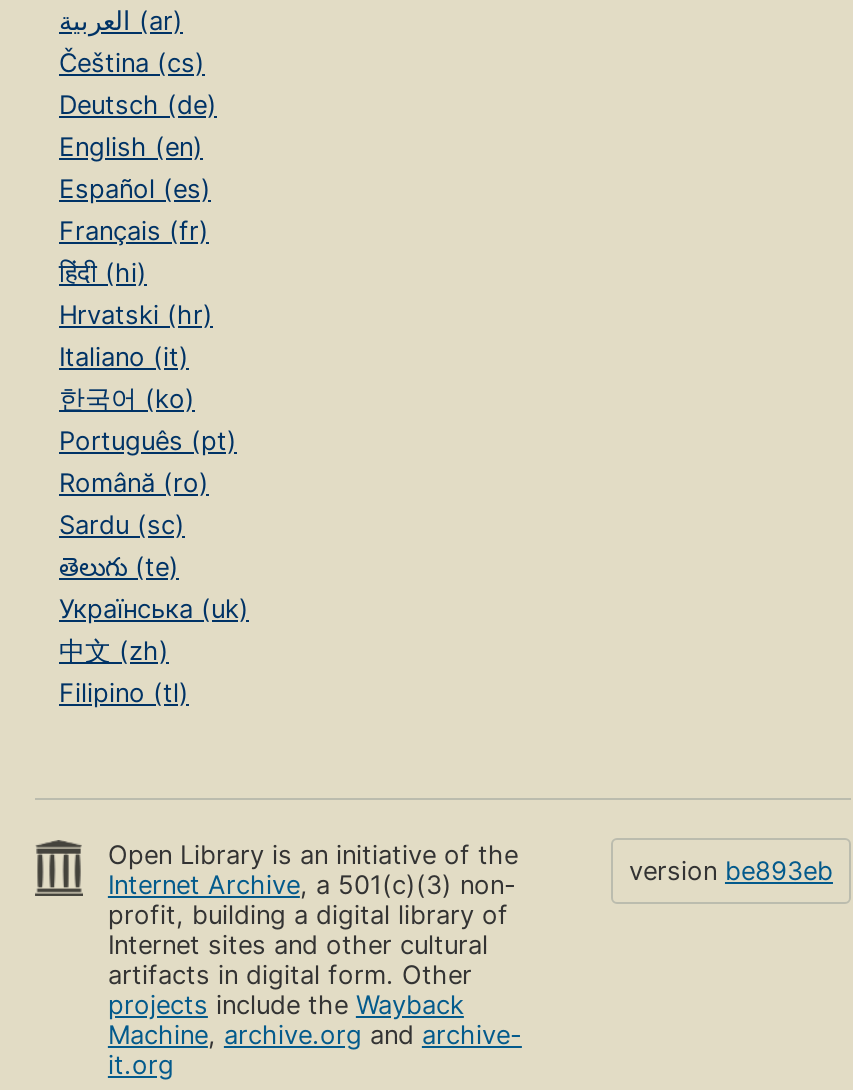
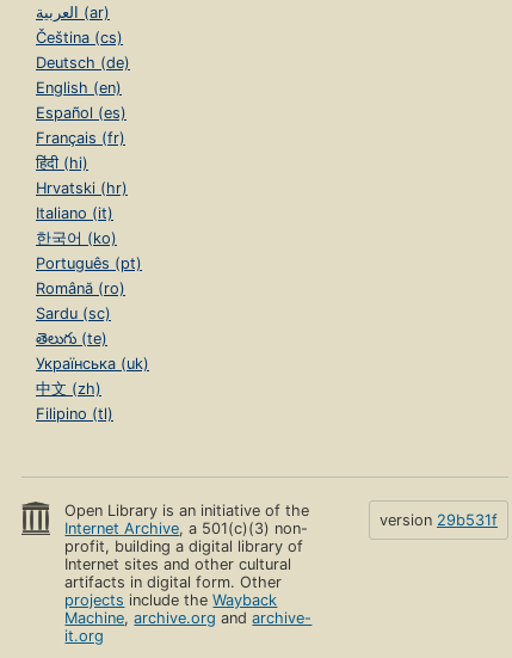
- version be893eb
+ version 29b531f
